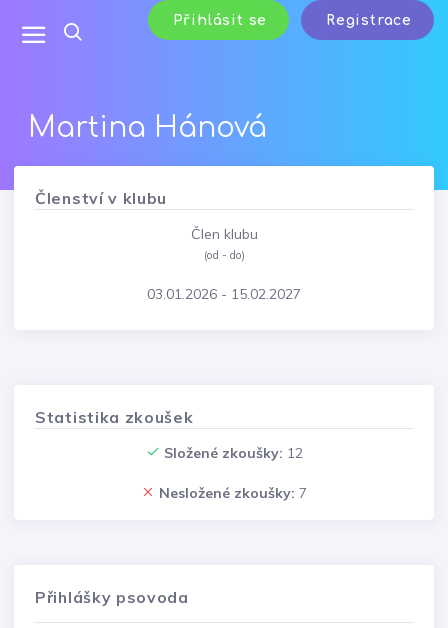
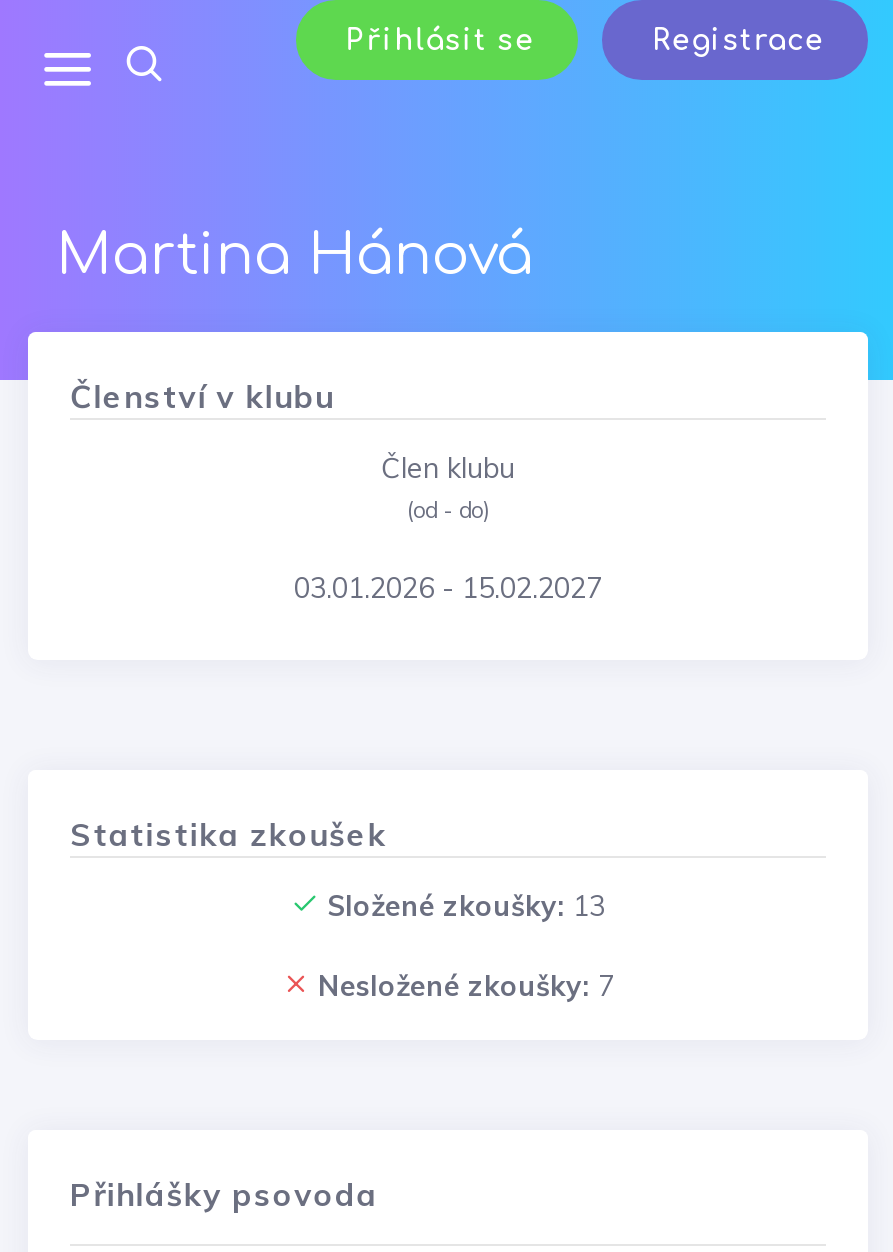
- Složené zkoušky: 12
+ Složené zkoušky: 13
